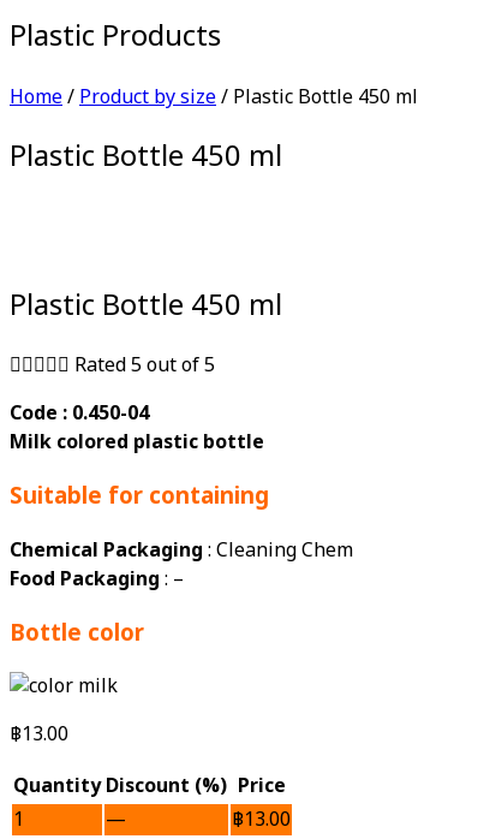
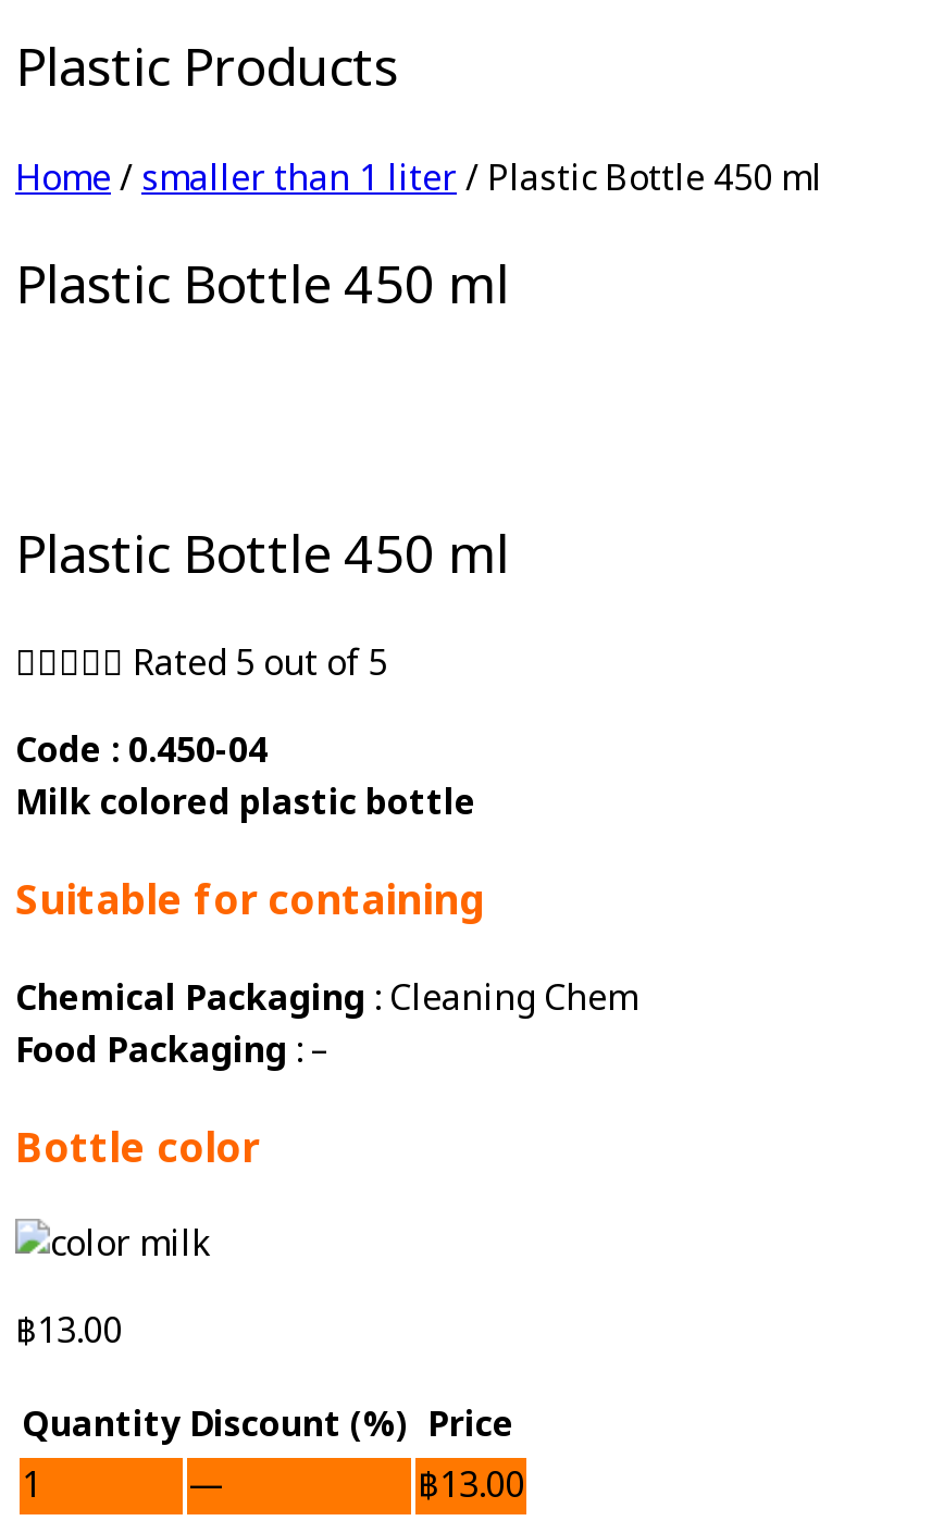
- Home / Product by size / Plastic Bottle 450 ml
+ Home / smaller than 1 liter / Plastic Bottle 450 ml
